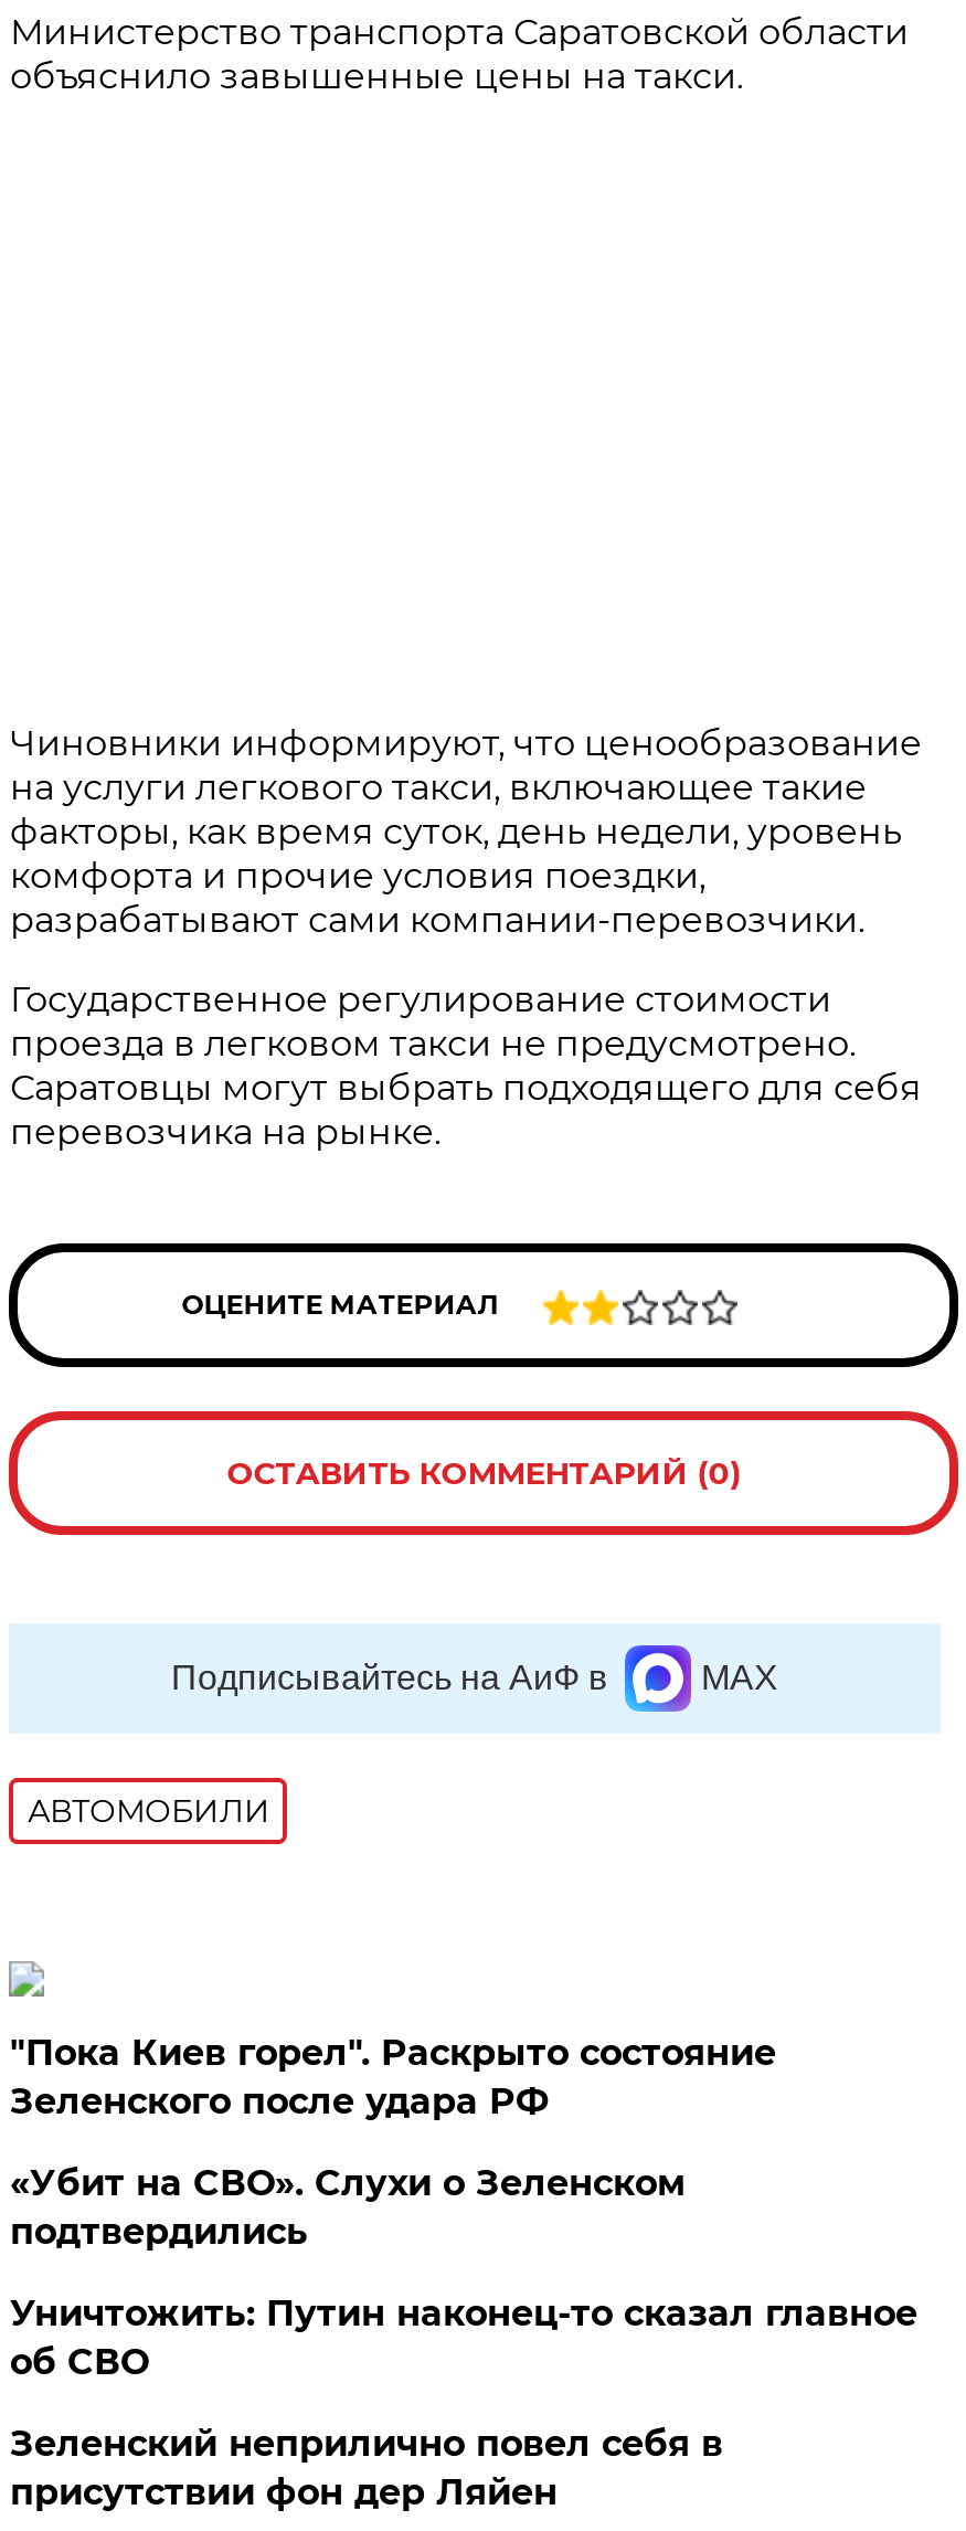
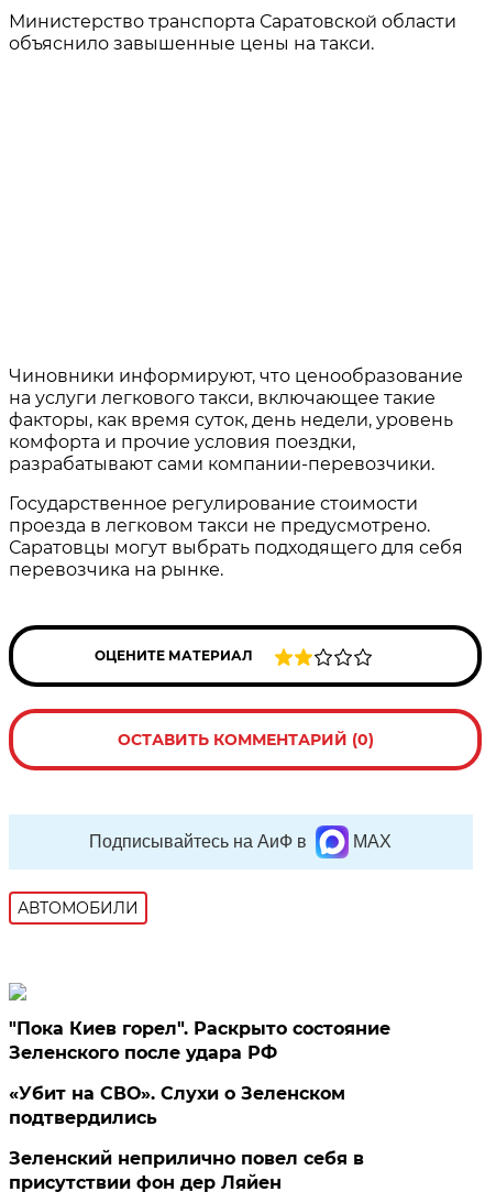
- Уничтожить: Путин наконец-то сказал главное
- об СВО
